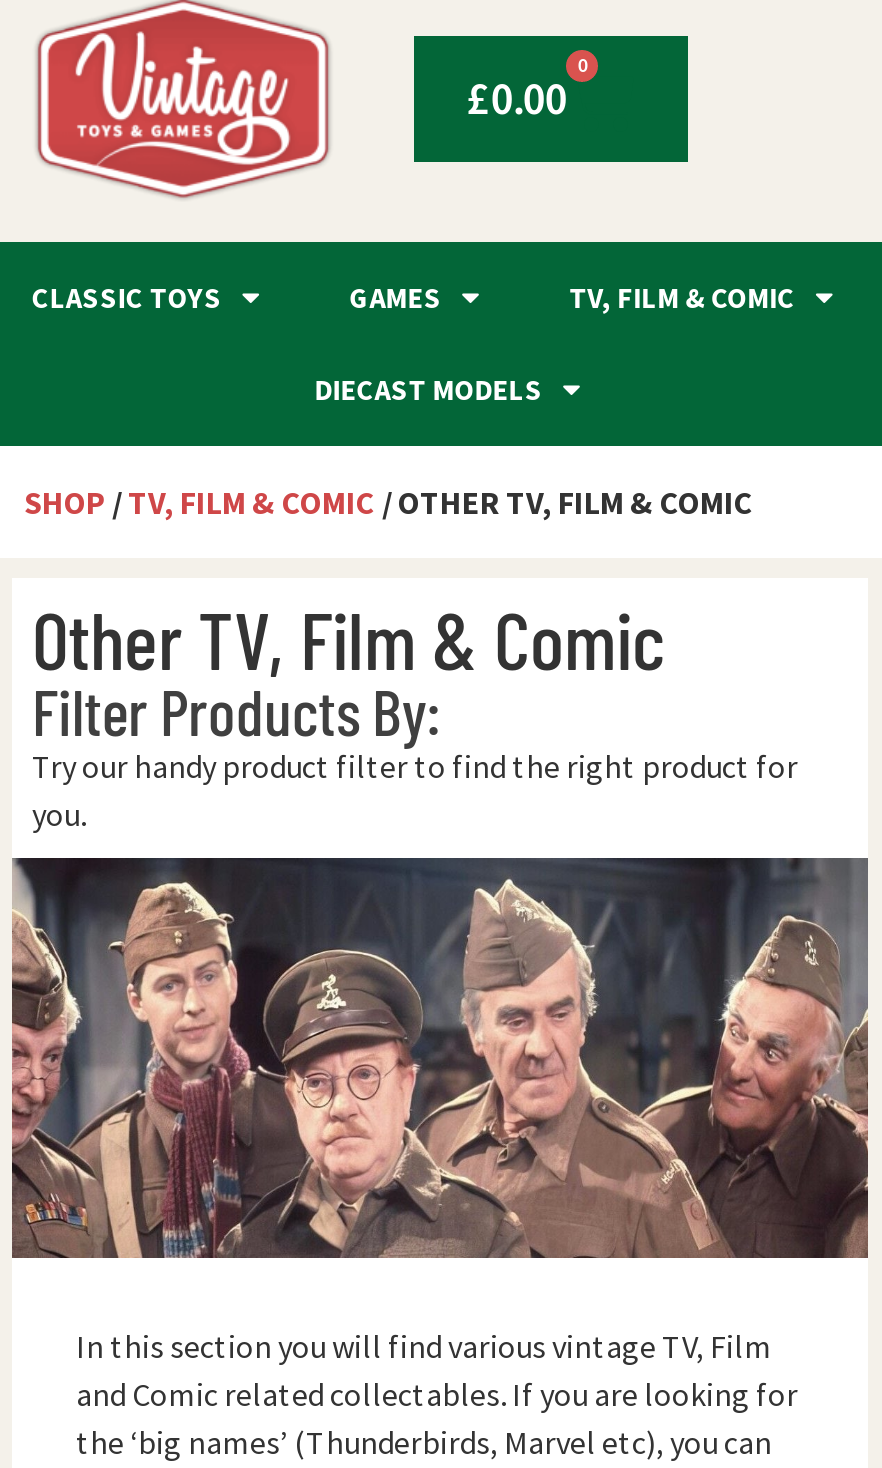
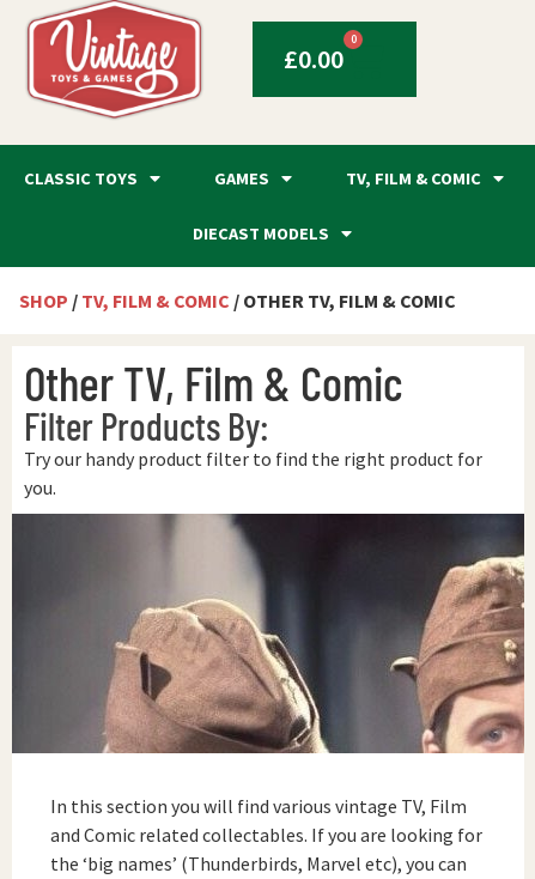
- [image]
+ [image]
